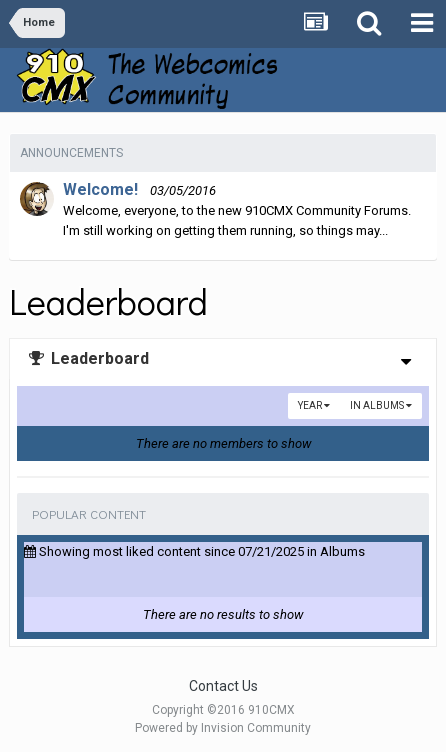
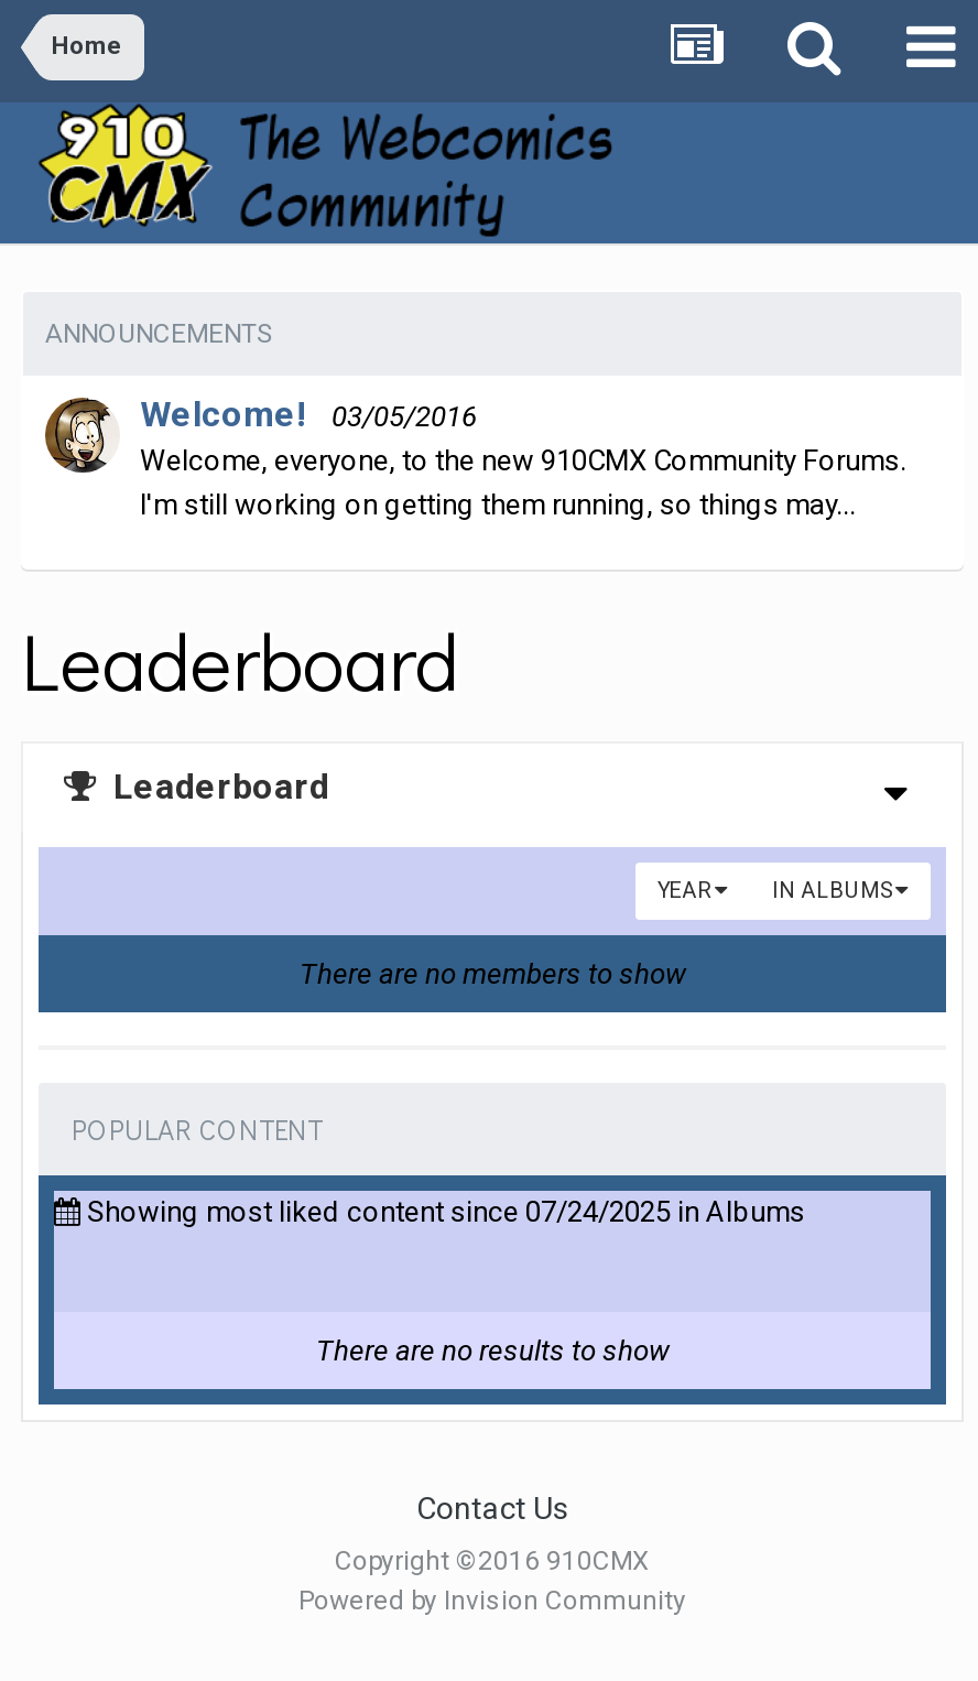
- Showing most liked content since 07/21/2025 in Albums
+ Showing most liked content since 07/24/2025 in Albums
